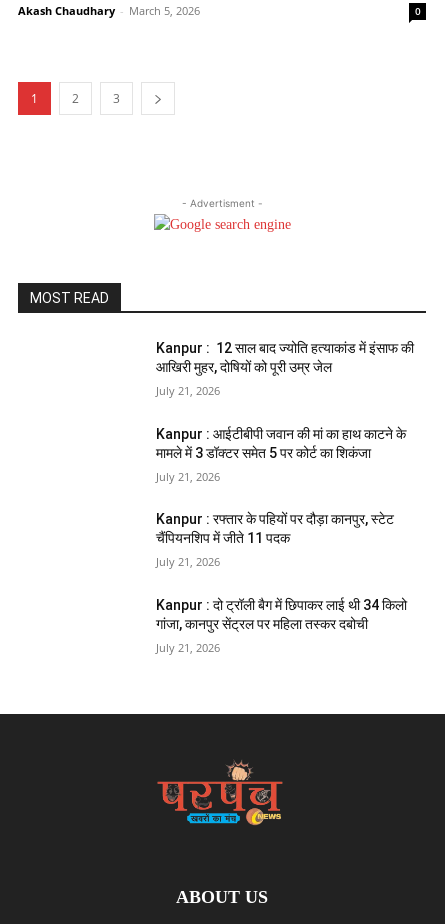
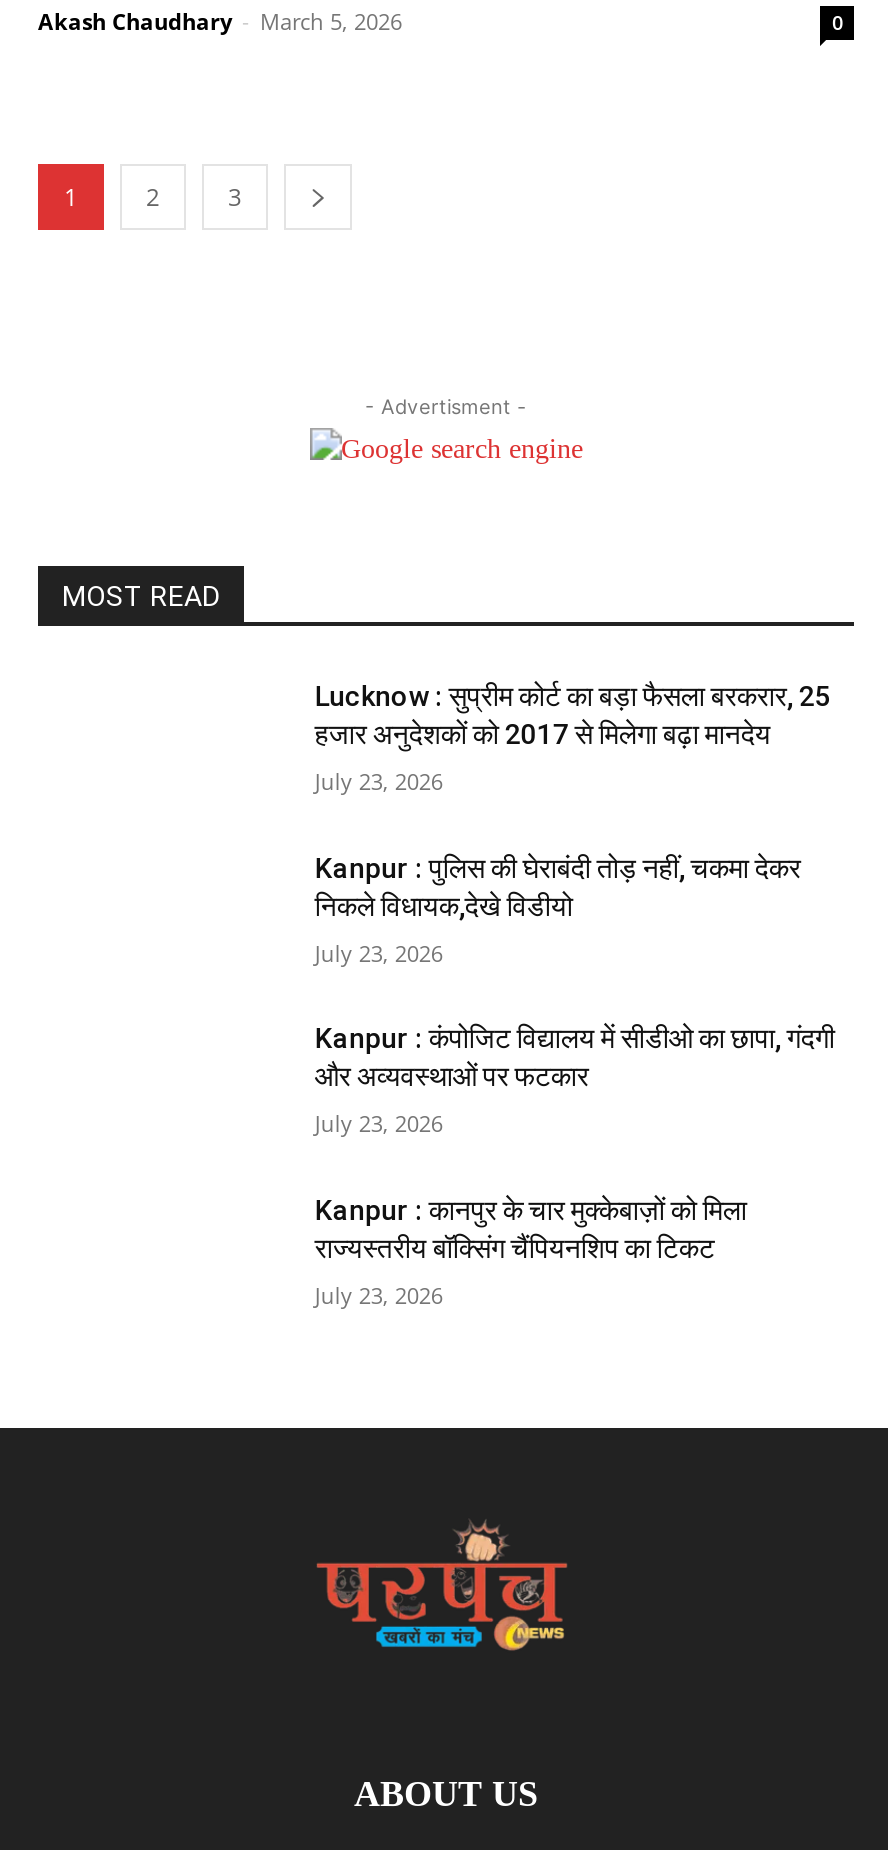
- Kanpur : 12 साल बाद ज्योति हत्याकांड में इंसाफ की
- आखिरी मुहर, दोषियों को पूरी उम्र जेल
+ Lucknow : सुप्रीम कोर्ट का बड़ा फैसला बरकरार, 25
+ हजार अनुदेशकों को 2017 से मिलेगा बढ़ा मानदेय

- July 21, 2026
+ July 23, 2026

- Kanpur : आईटीबीपी जवान की मां का हाथ काटने के
- मामले में 3 डॉक्टर समेत 5 पर कोर्ट का शिकंजा
+ Kanpur : पुलिस की घेराबंदी तोड़ नहीं, चकमा देकर
+ निकले विधायक,देखे विडीयो

- July 21, 2026
+ July 23, 2026

- Kanpur : रफ्तार के पहियों पर दौड़ा कानपुर, स्टेट
- चैंपियनशिप में जीते 11 पदक
+ Kanpur : कंपोजिट विद्यालय में सीडीओ का छापा, गंदगी
+ और अव्यवस्थाओं पर फटकार

- July 21, 2026
+ July 23, 2026

- Kanpur : दो ट्रॉली बैग में छिपाकर लाई थी 34 किलो
- गांजा, कानपुर सेंट्रल पर महिला तस्कर दबोची
+ Kanpur : कानपुर के चार मुक्केबाज़ों को मिला
+ राज्यस्तरीय बॉक्सिंग चैंपियनशिप का टिकट

- July 21, 2026
+ July 23, 2026
